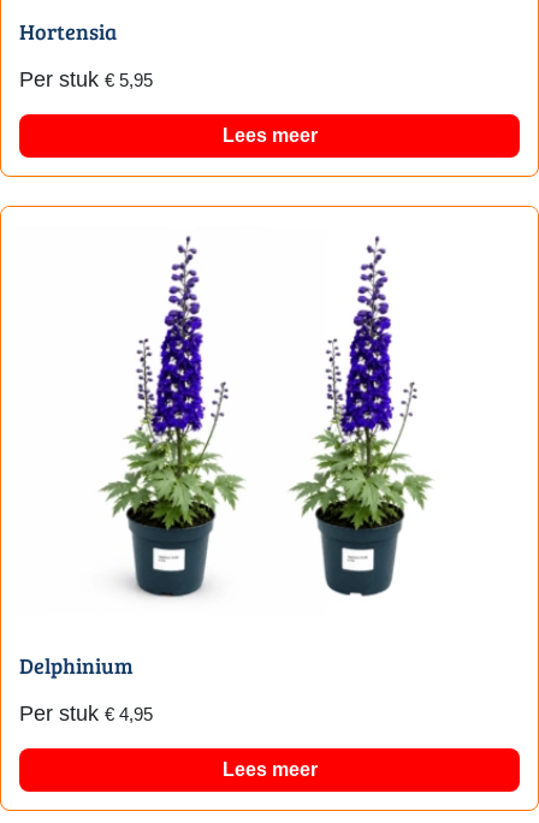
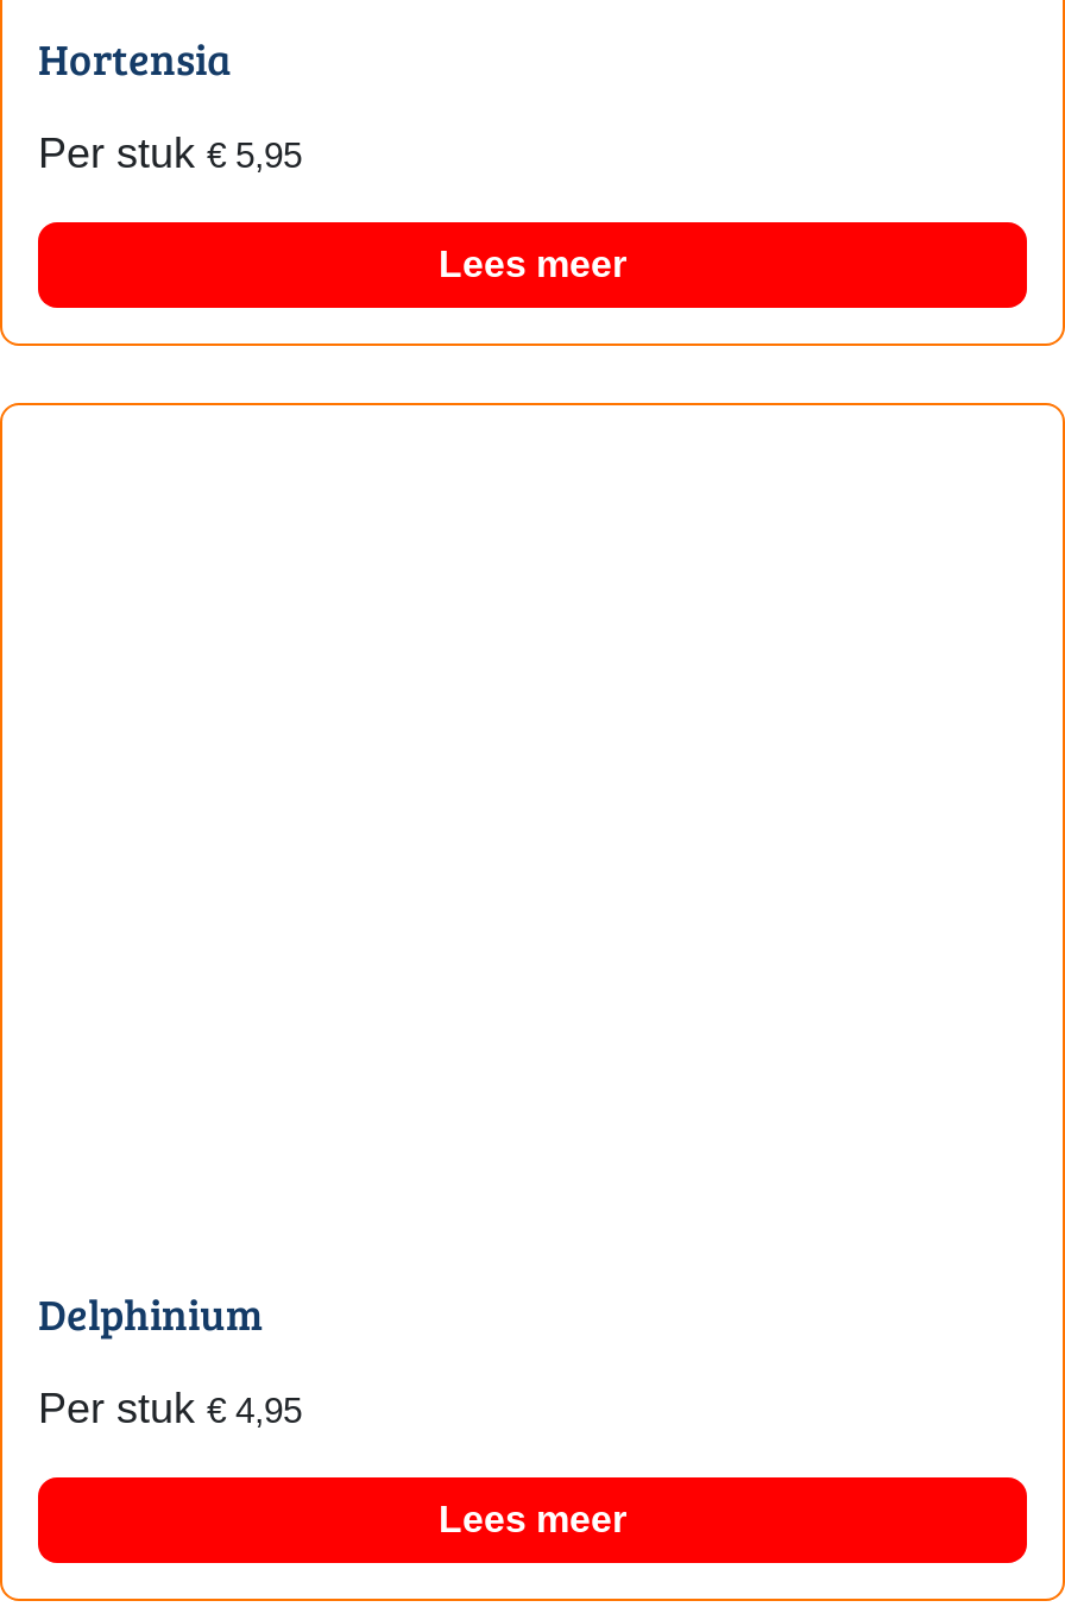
- [image]

- [image]
